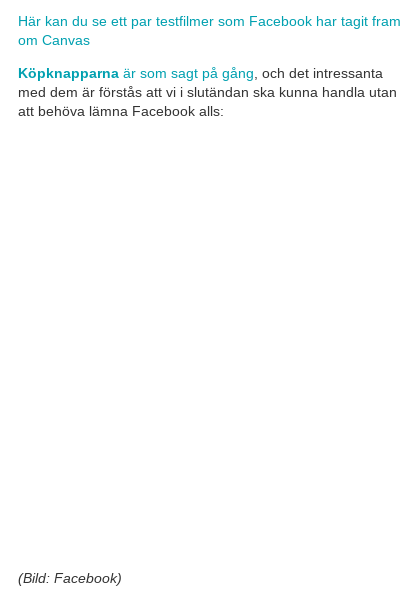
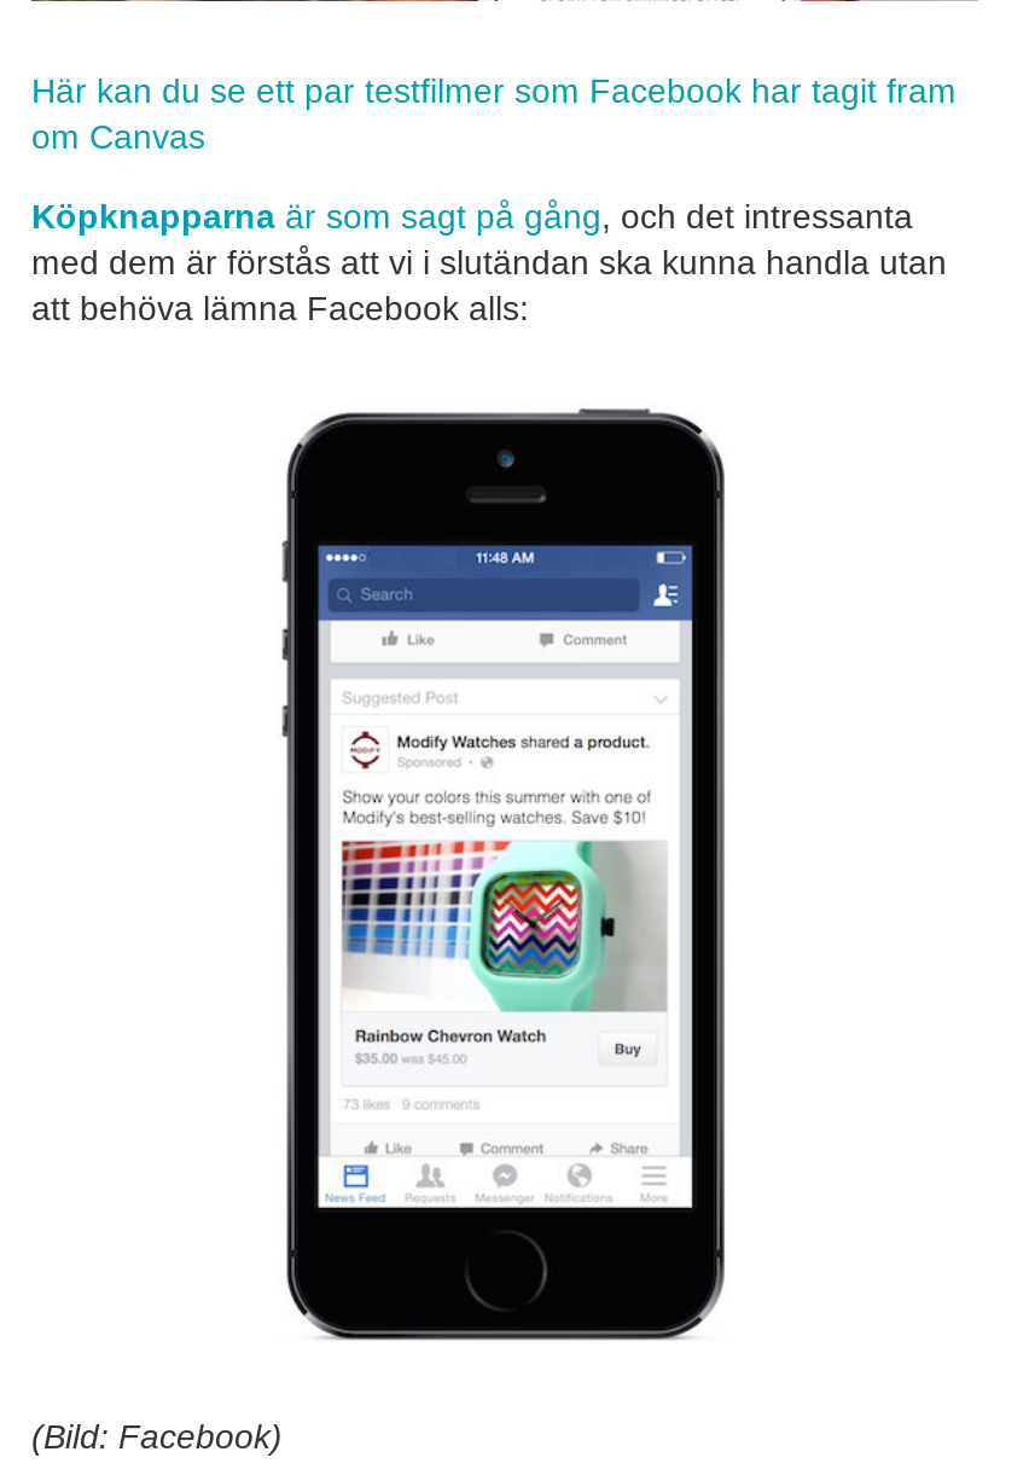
+ [image]
